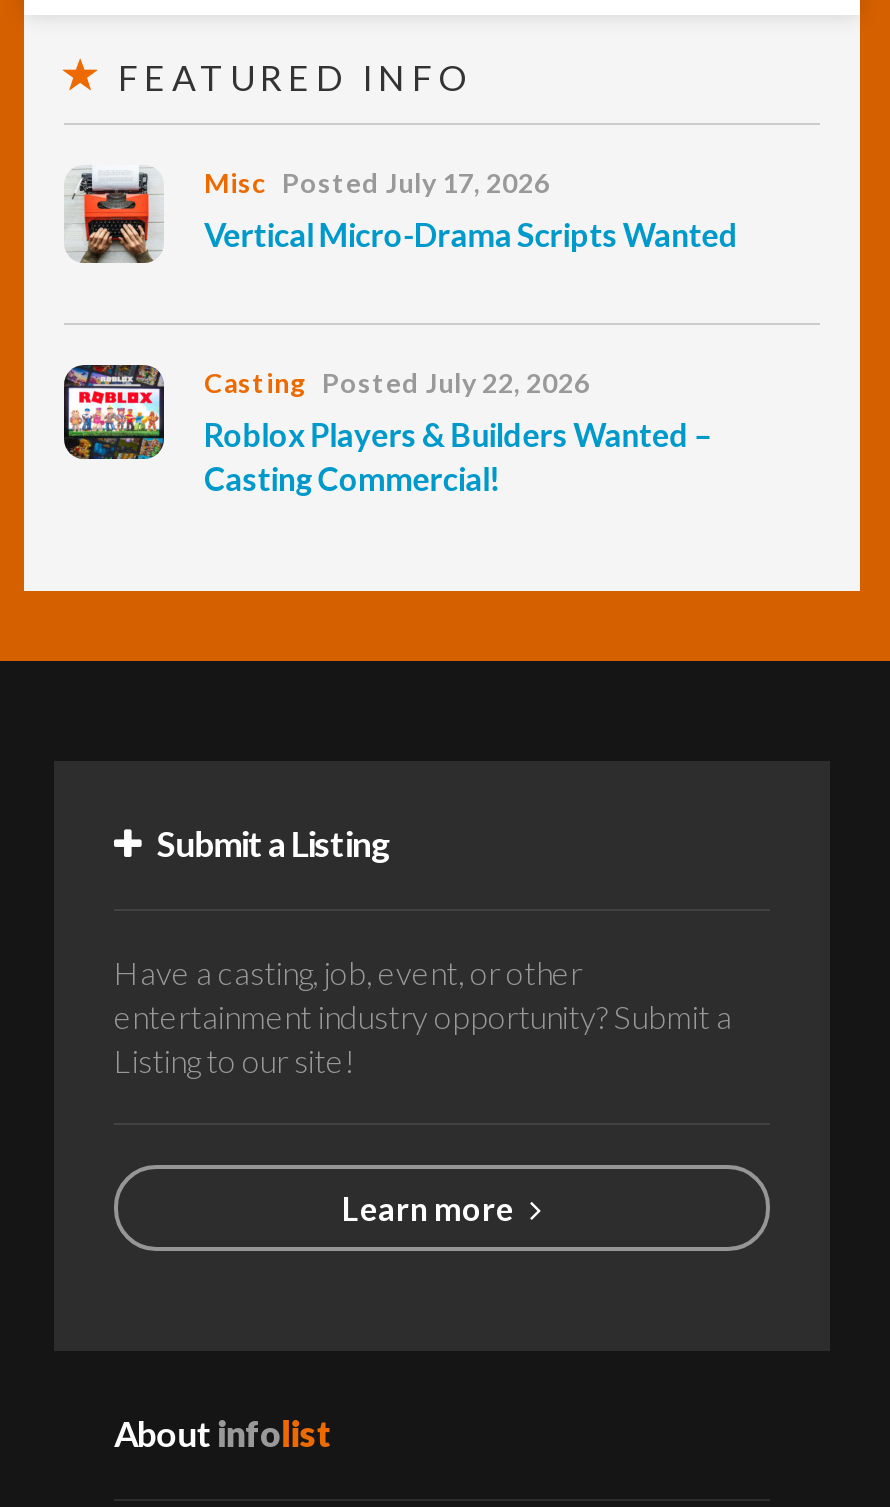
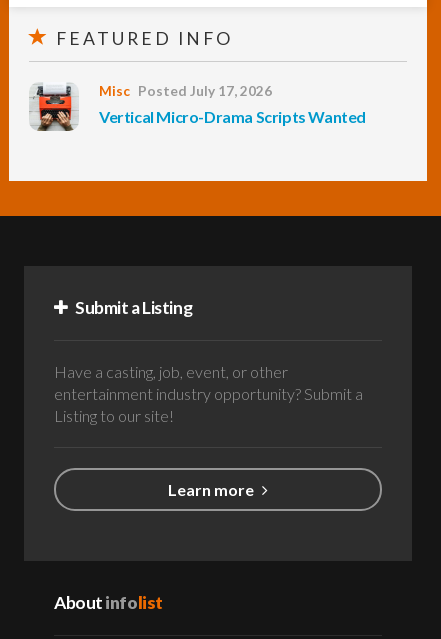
- [image]
- Casting Posted July 22, 2026
- Roblox Players & Builders Wanted –
- Casting Commercial!
